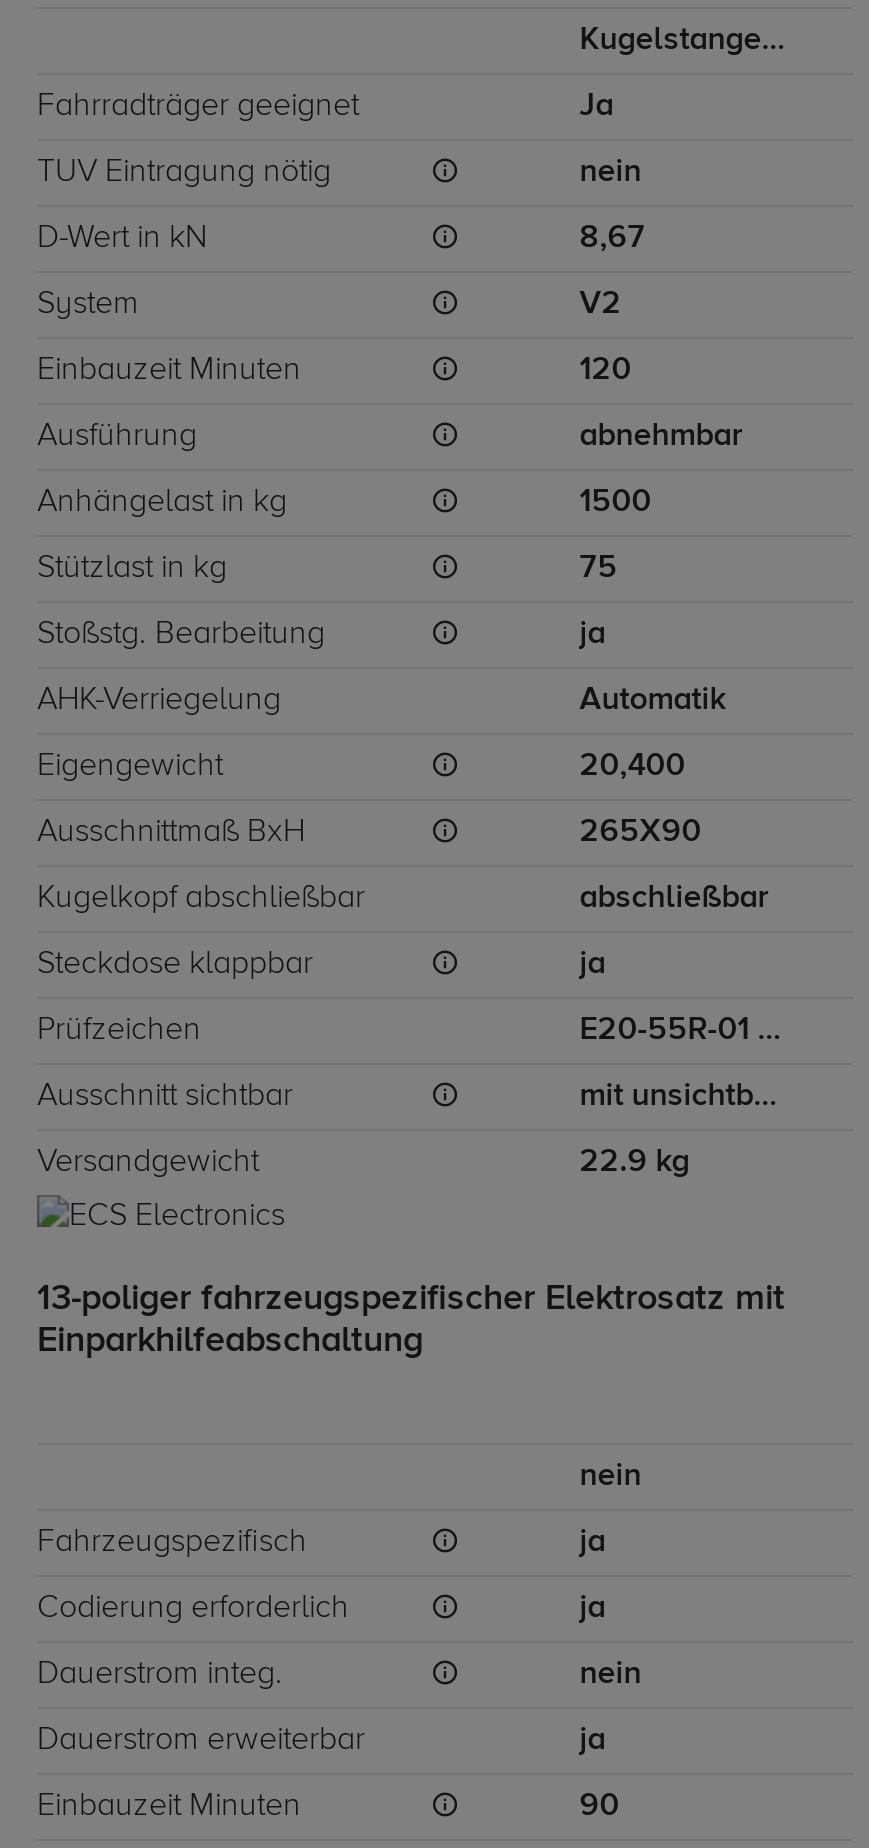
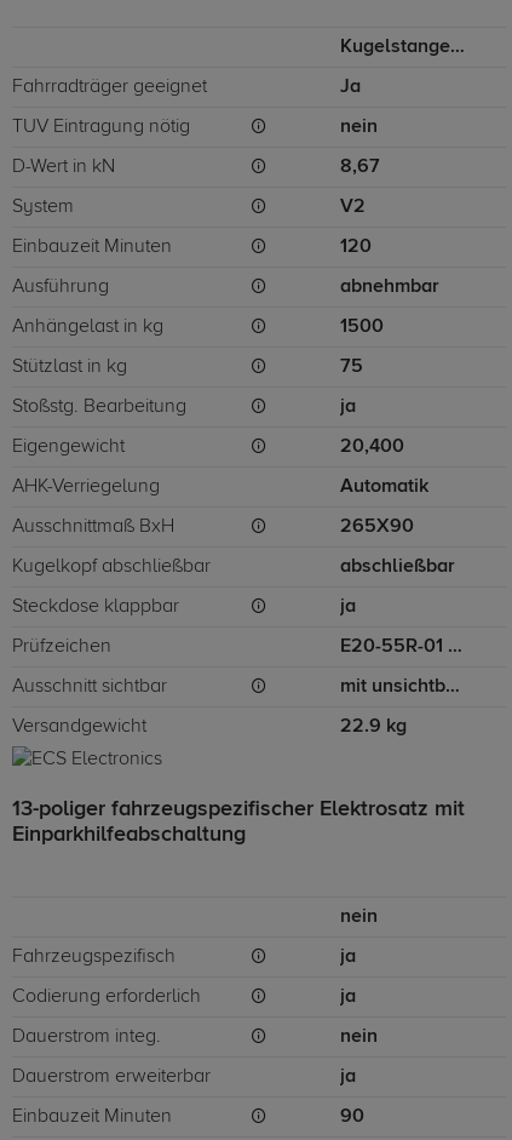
moved down: AHK-Verriegelung | Automatik

moved up: Eigengewicht | 20,400
